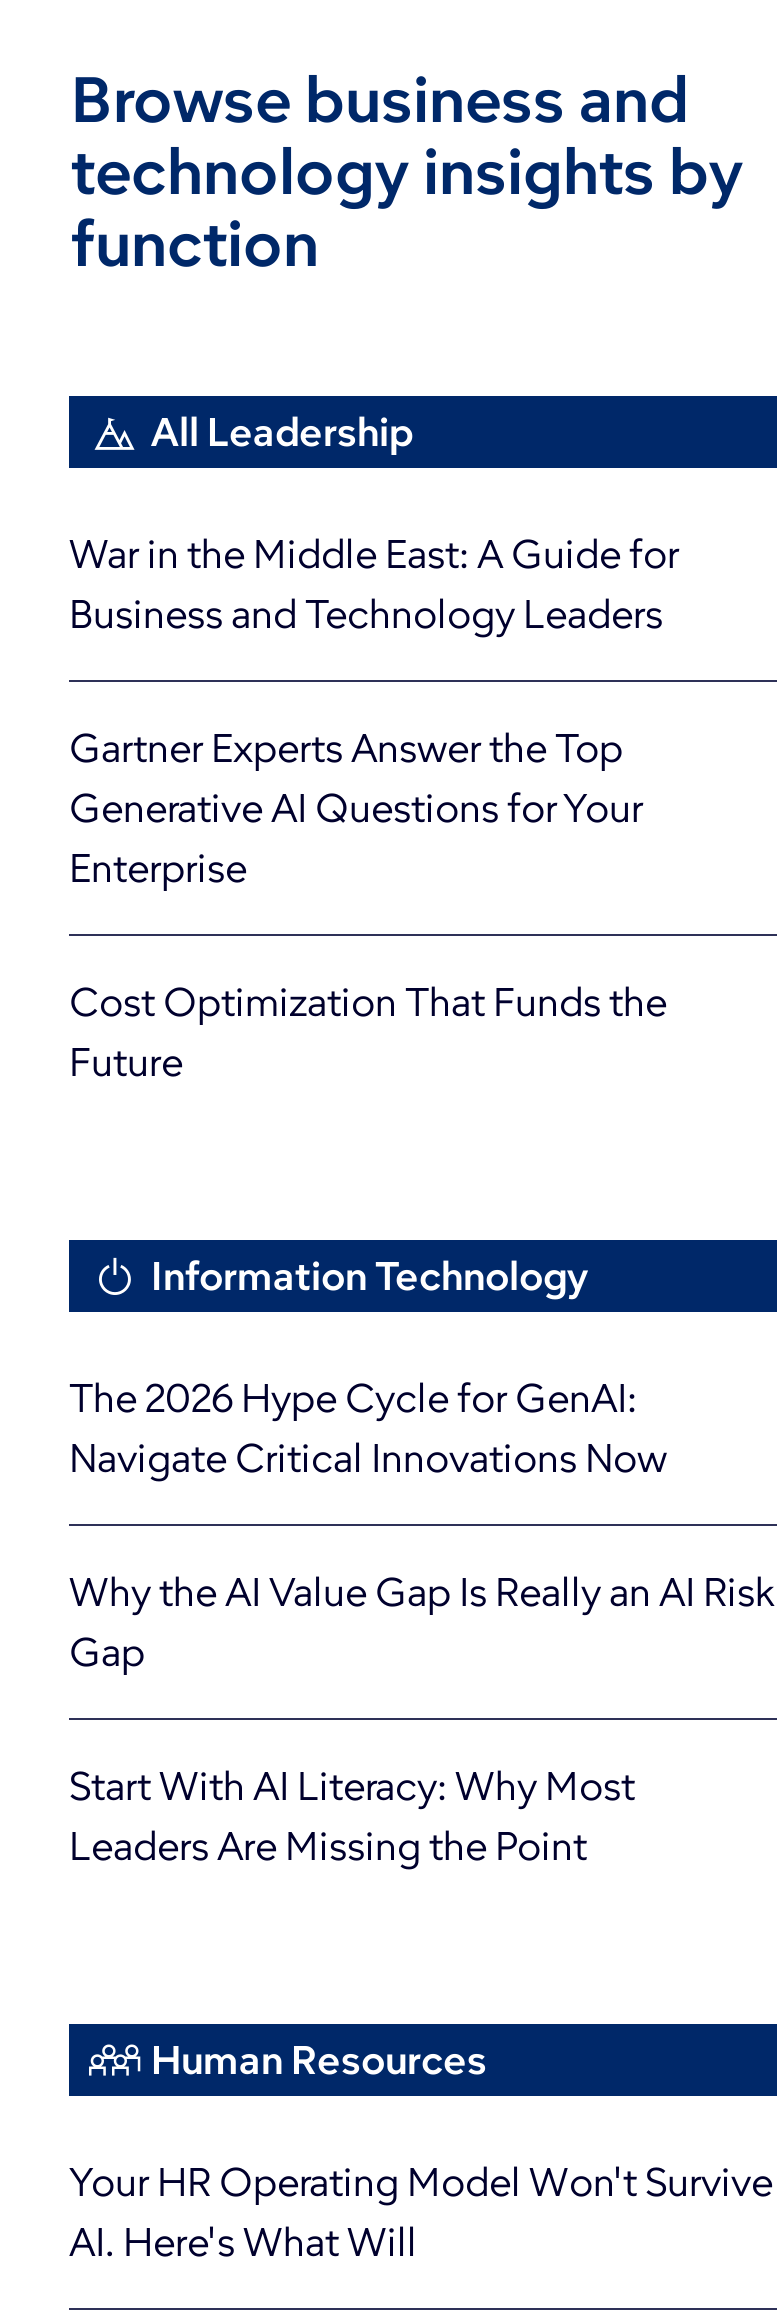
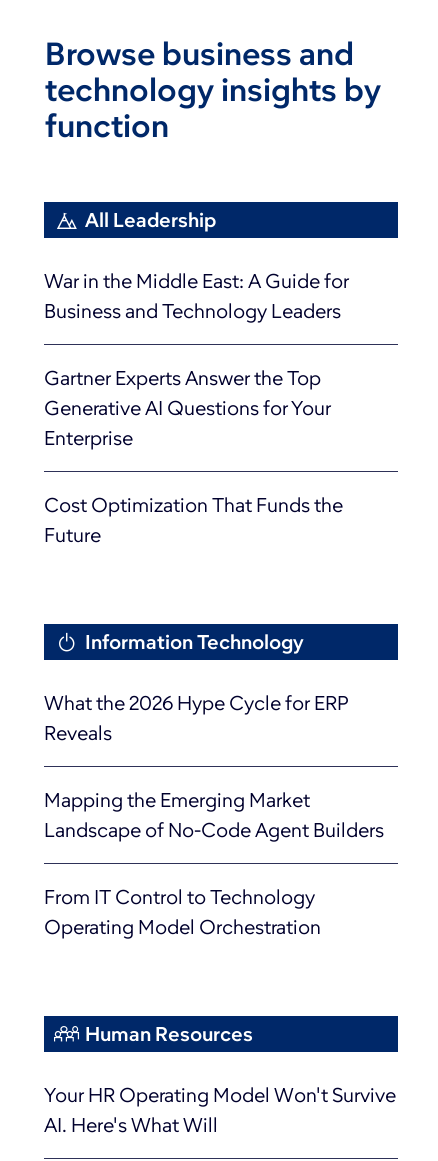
- The 2026 Hype Cycle for GenAI:
- Navigate Critical Innovations Now
+ What the 2026 Hype Cycle for ERP
+ Reveals

- Why the AI Value Gap Is Really an AI Risk
- Gap
+ Mapping the Emerging Market
+ Landscape of No-Code Agent Builders

- Start With AI Literacy: Why Most
- Leaders Are Missing the Point
+ From IT Control to Technology
+ Operating Model Orchestration
